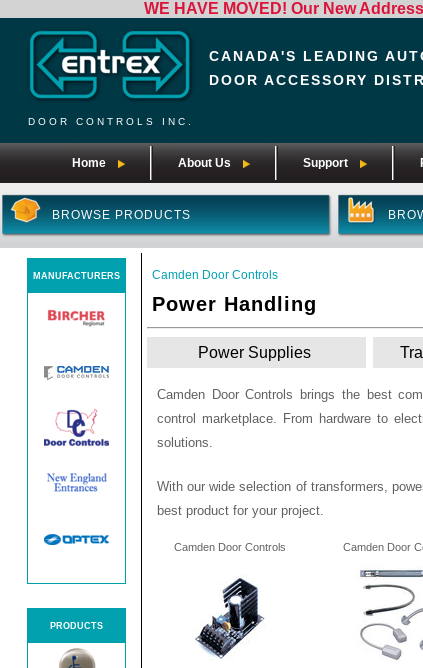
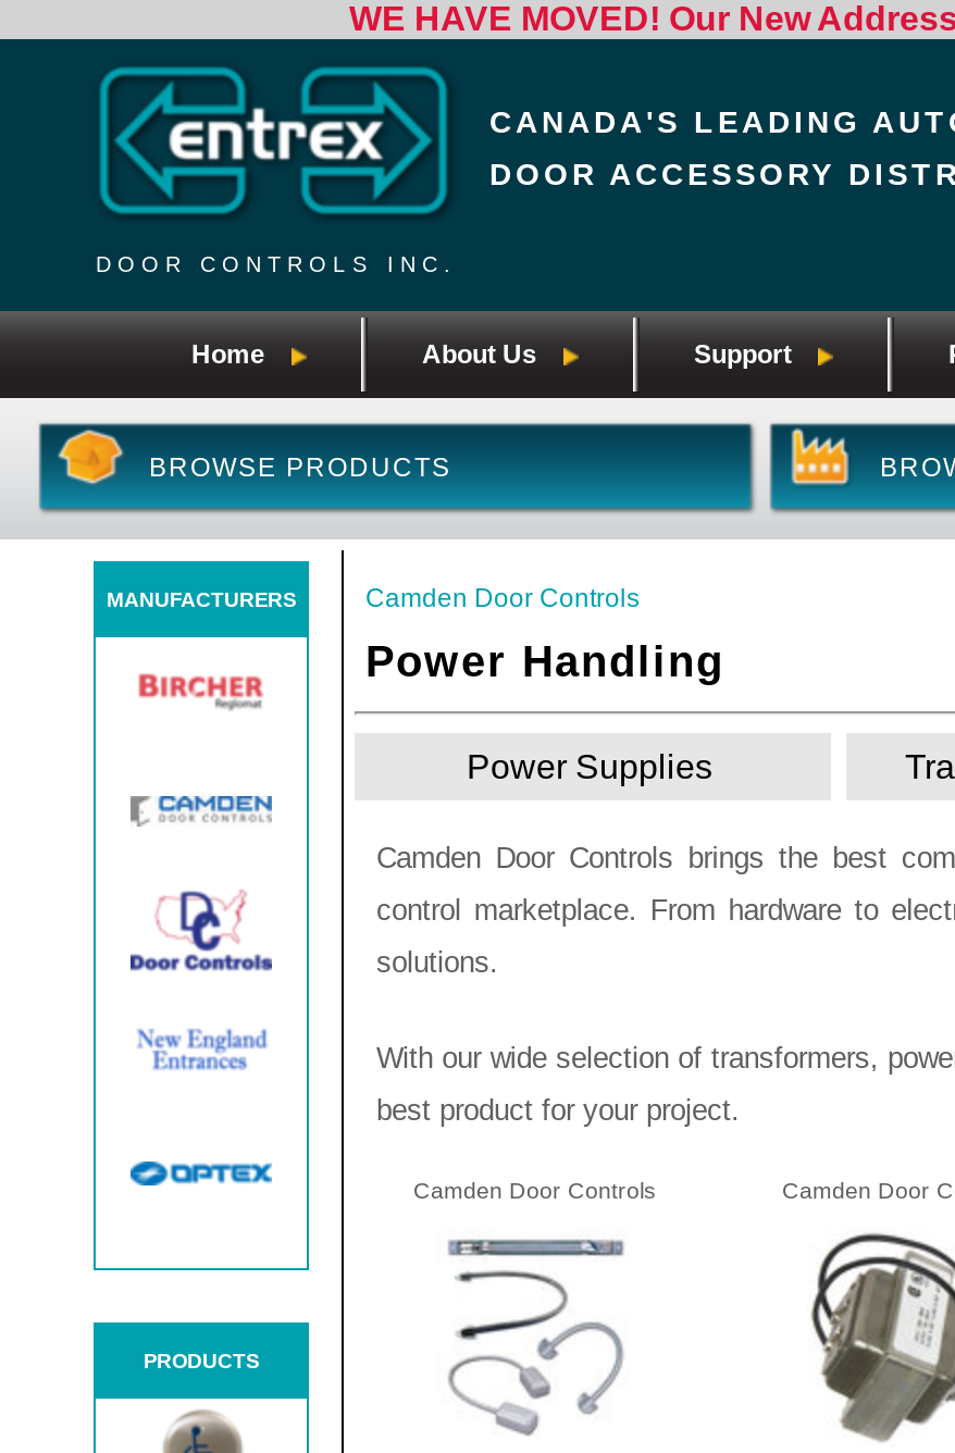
- [image]
+ [image]

- [image]
+ [image]
